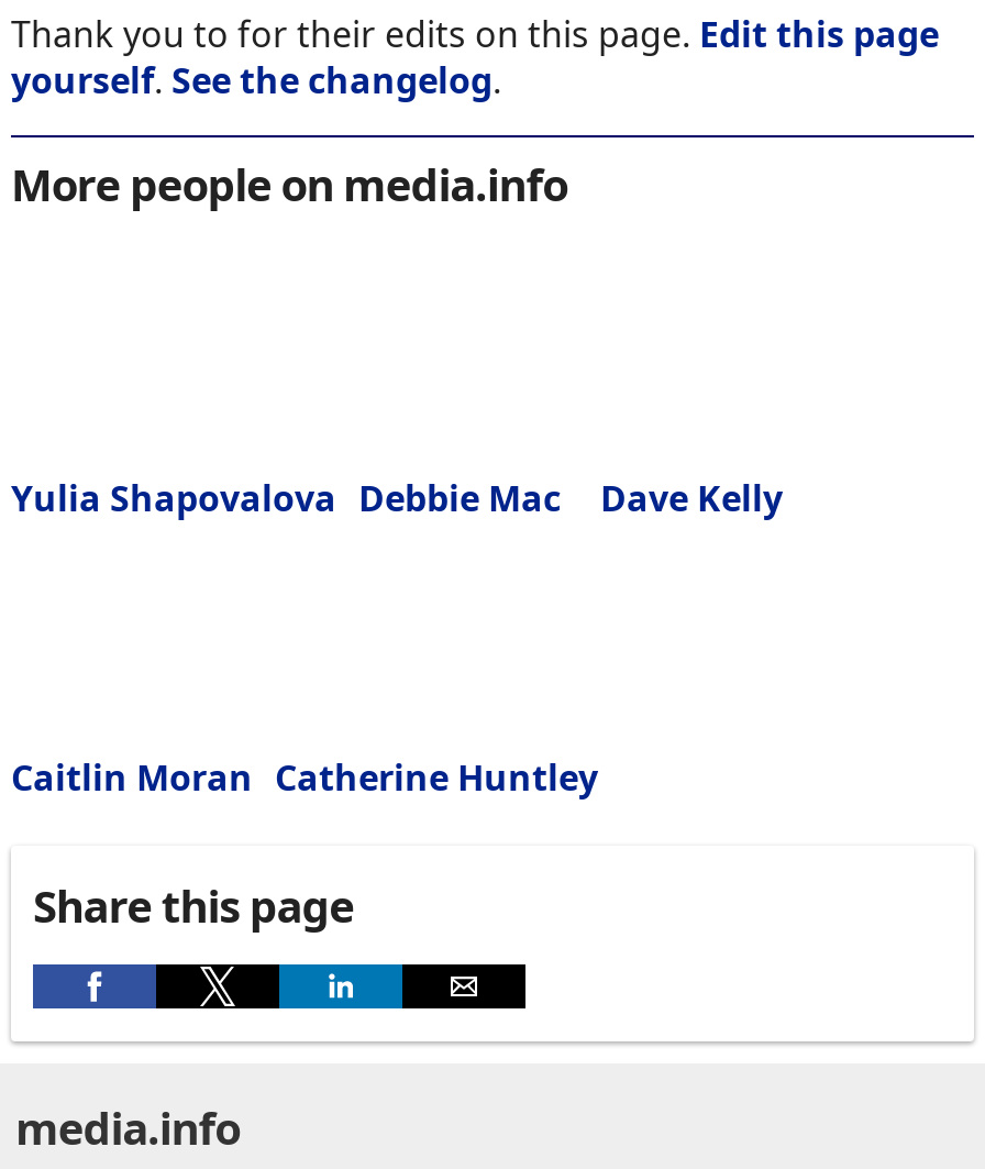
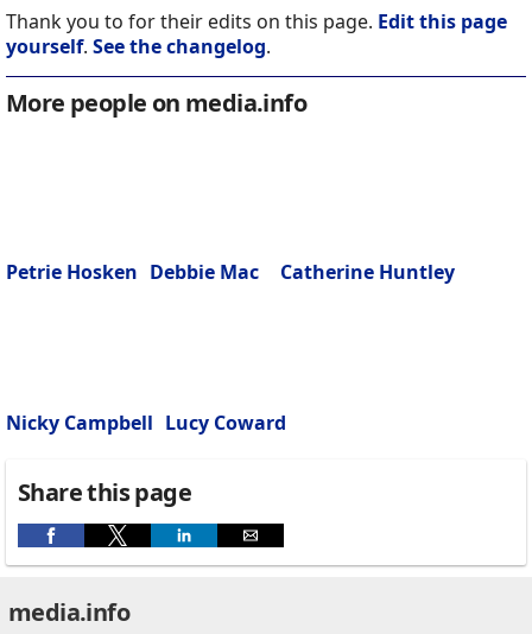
- Yulia Shapovalova Debbie Mac
- Dave Kelly
+ Petrie Hosken Debbie Mac
+ Catherine Huntley

- Caitlin Moran Catherine Huntley
+ Nicky Campbell Lucy Coward
